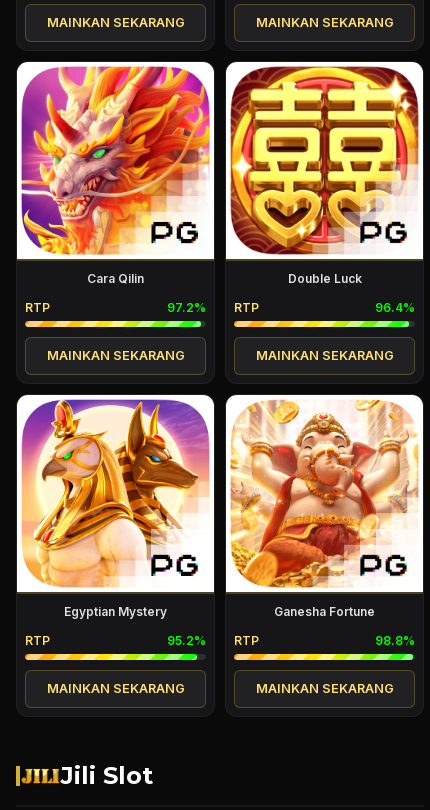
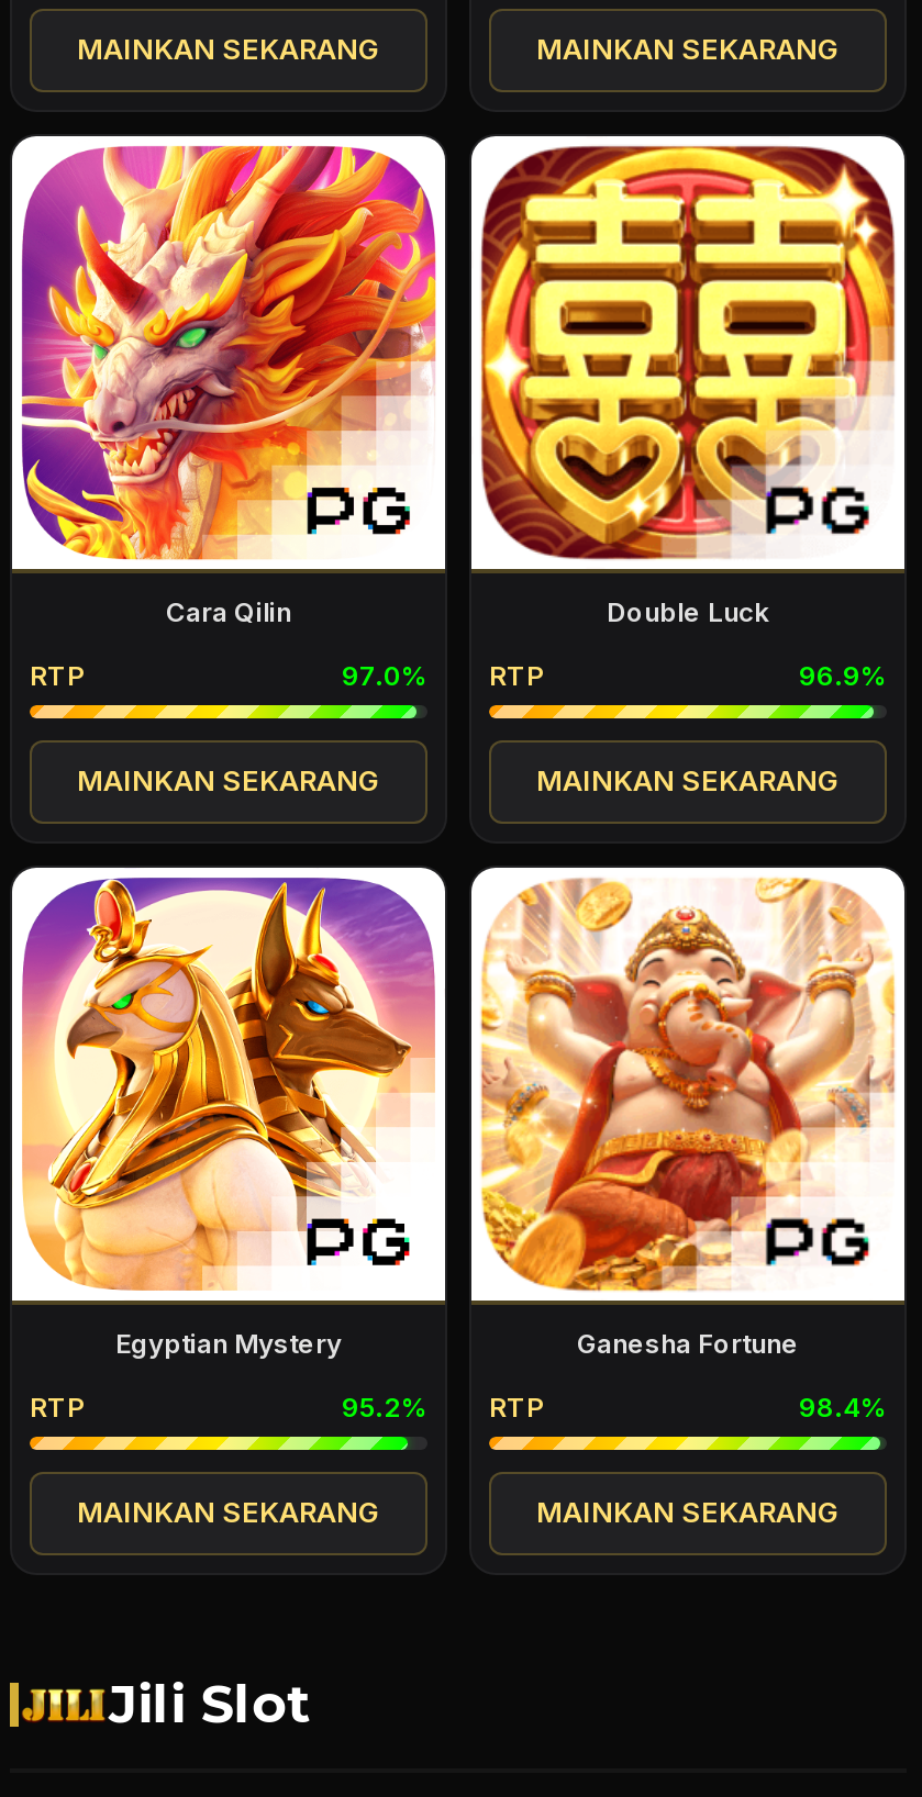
- 97.2% RTP
+ 97.0% RTP

- 96.4%
+ 96.9%

- 98.8%
+ 98.4%
